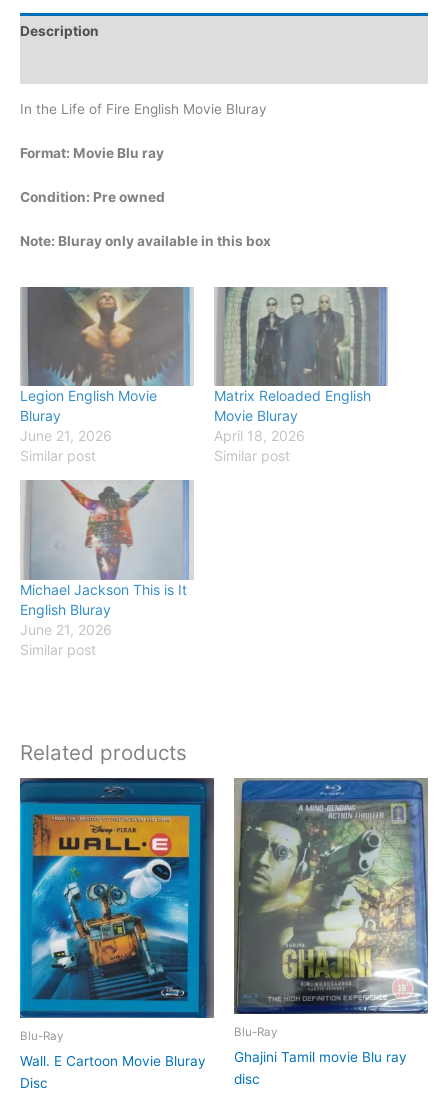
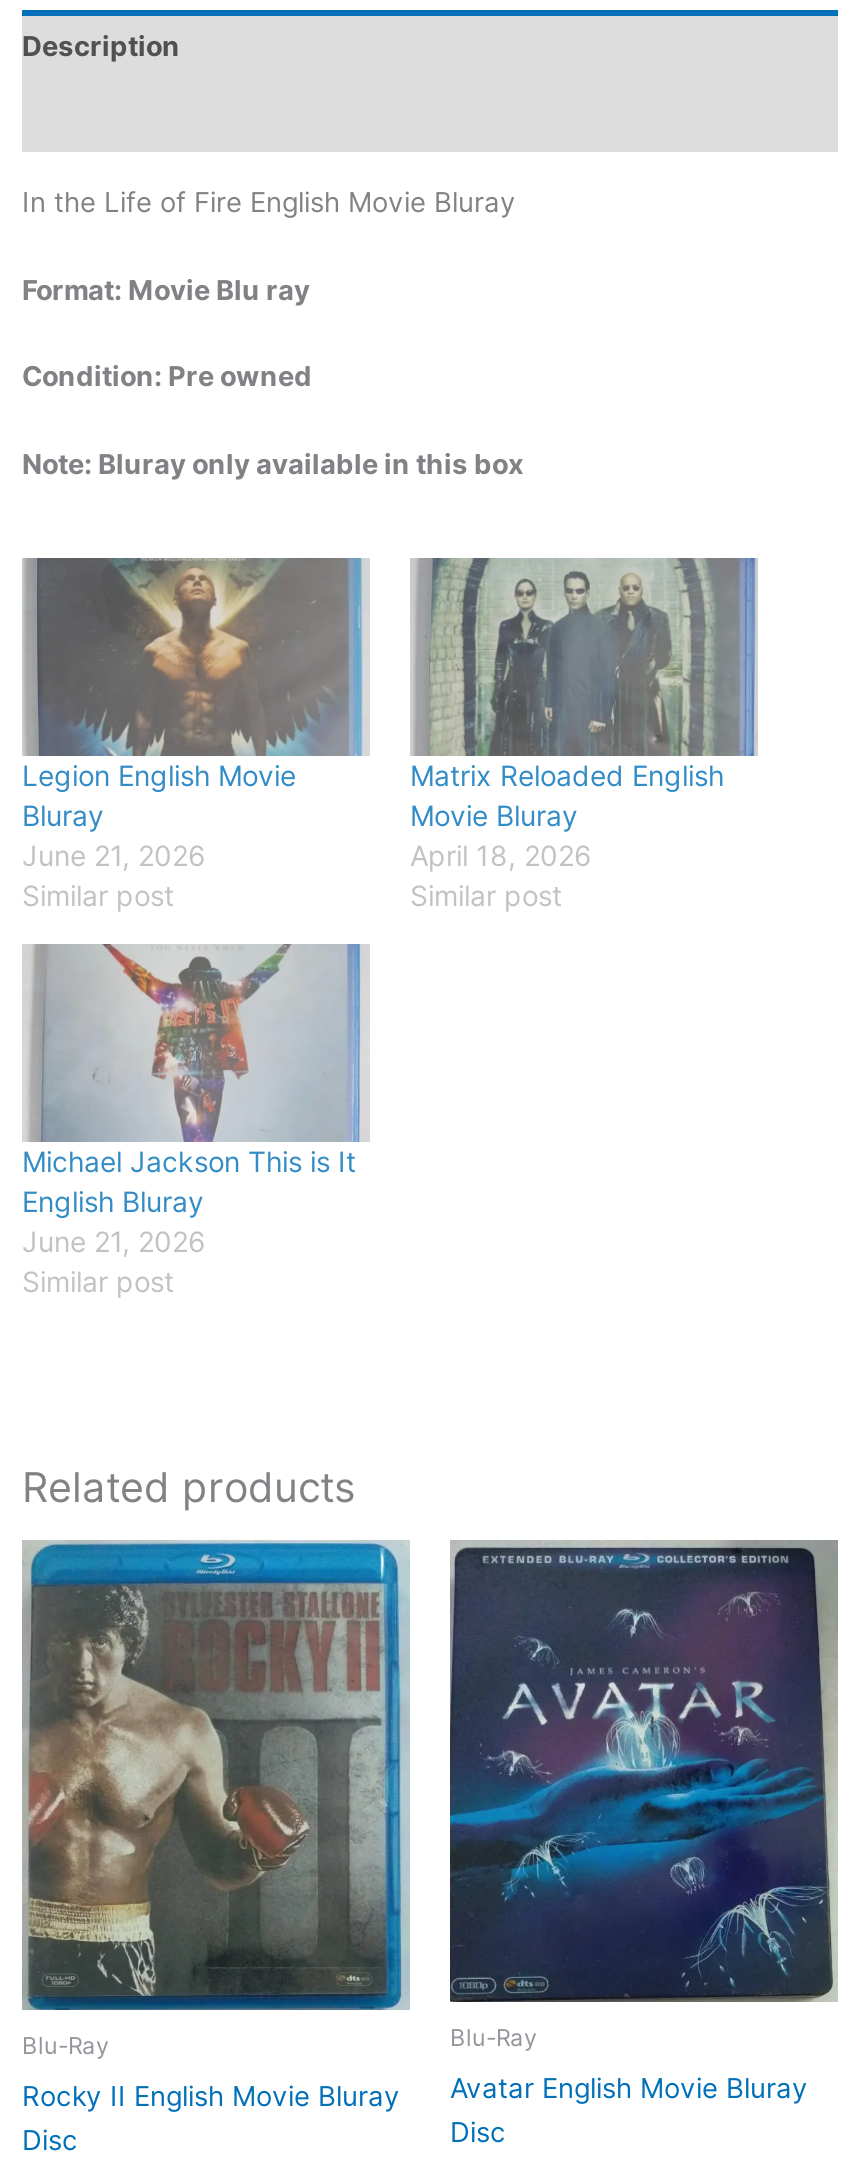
- [image]
- Wall. E Cartoon Movie Bluray
+ [image]
+ Rocky II English Movie Bluray

- [image]
- Ghajini Tamil movie Blu ray
- disc
+ [image]
+ Avatar English Movie Bluray
+ Disc
